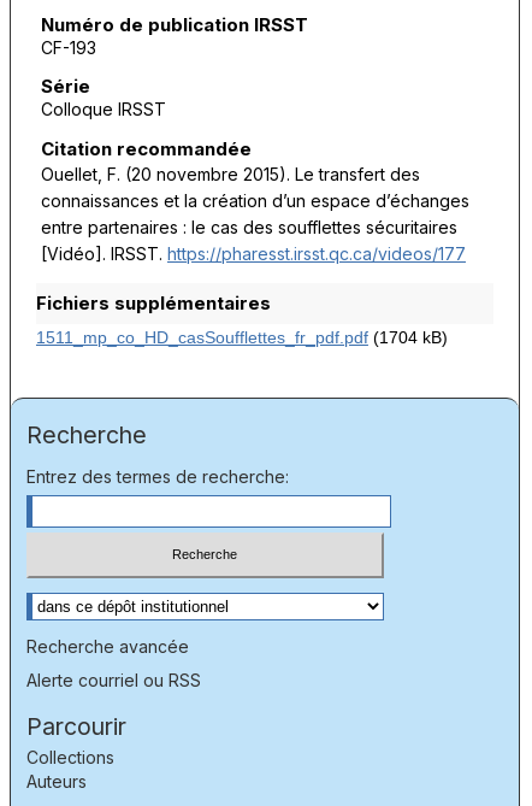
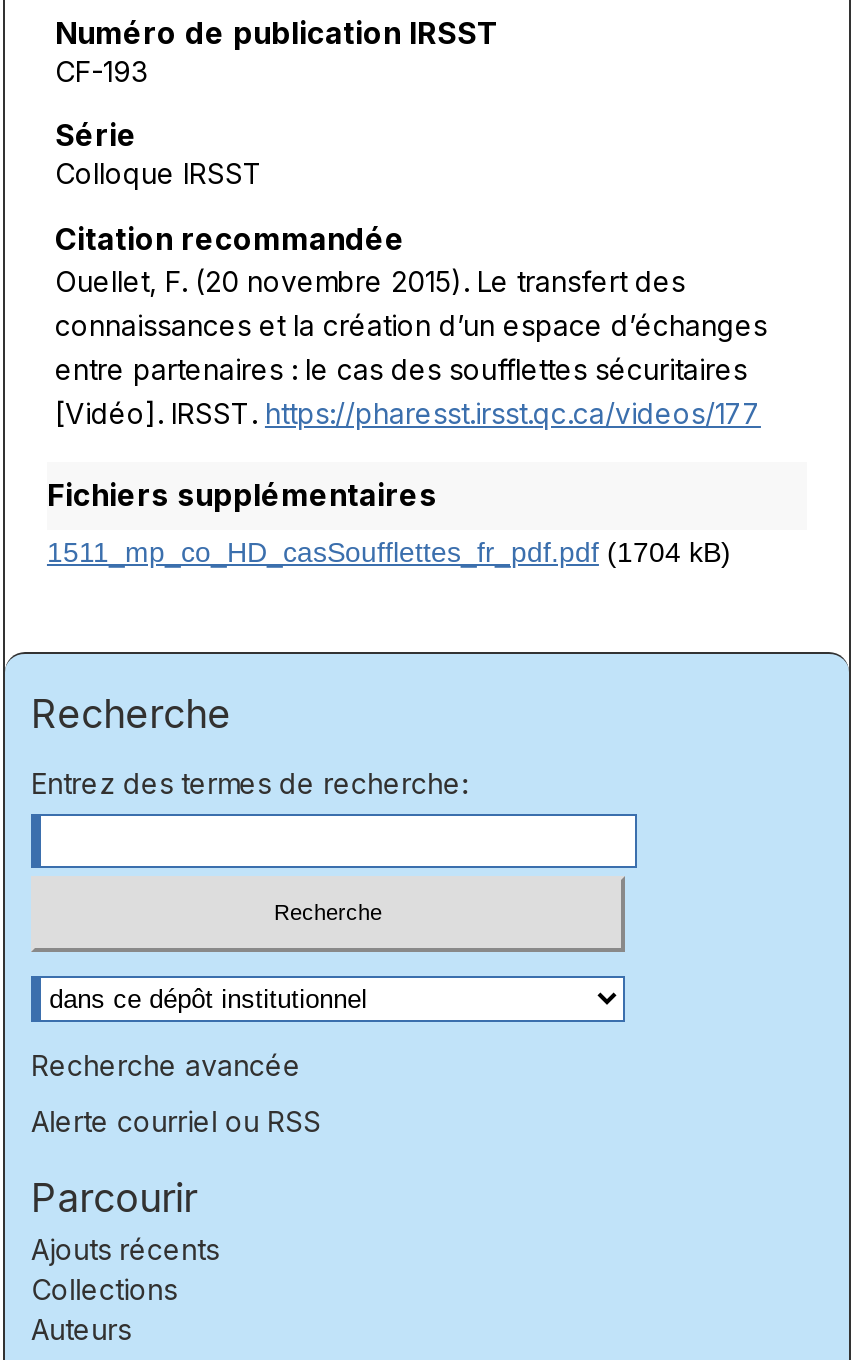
+ Ajouts récents
